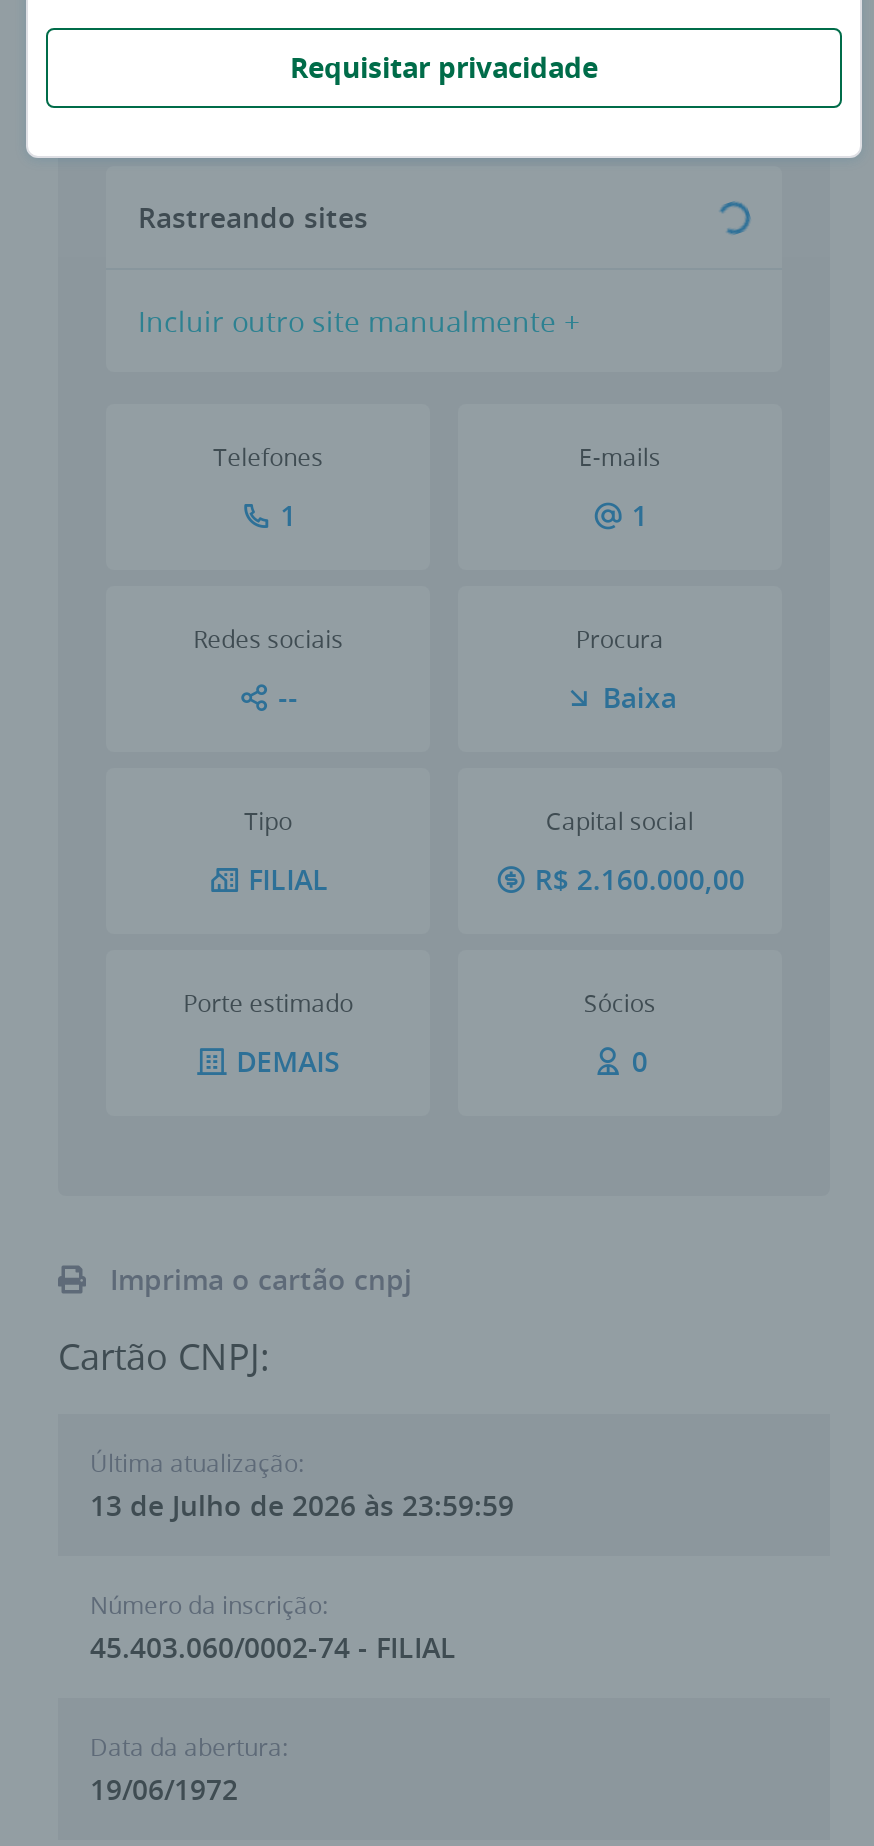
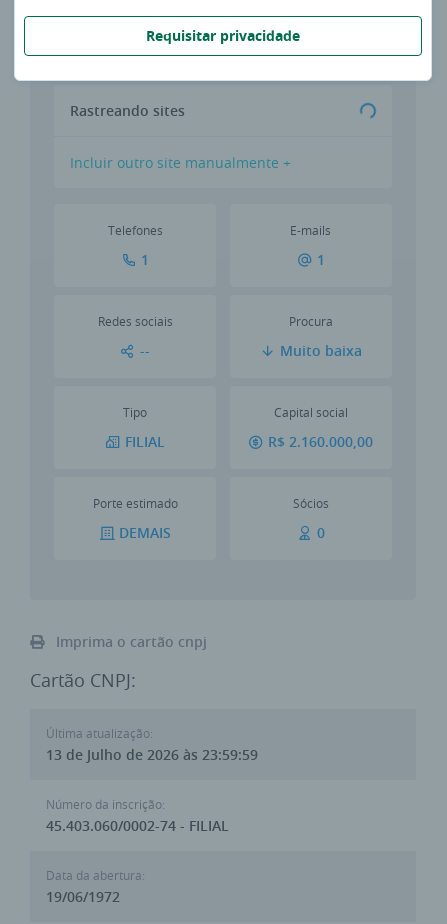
- Baixa
+ Muito baixa
